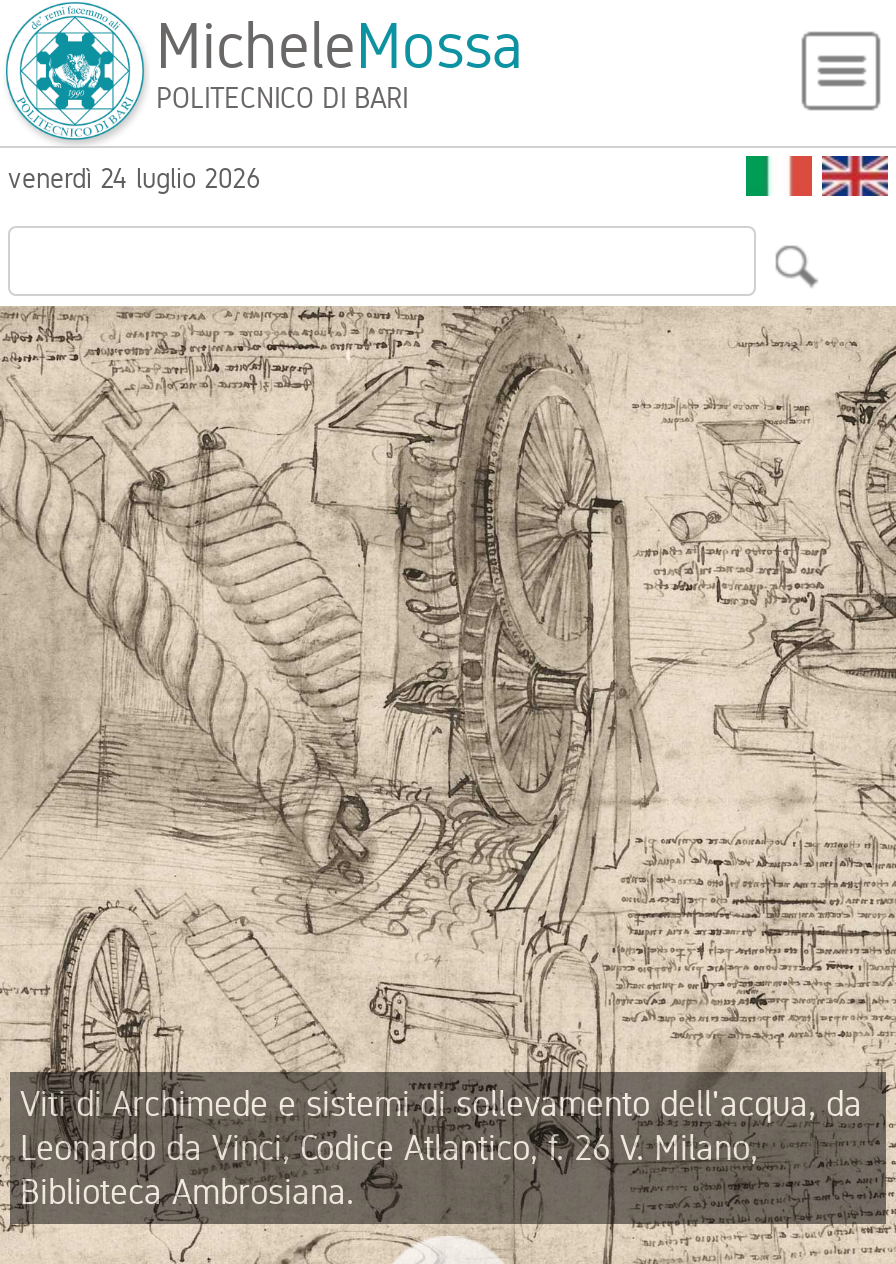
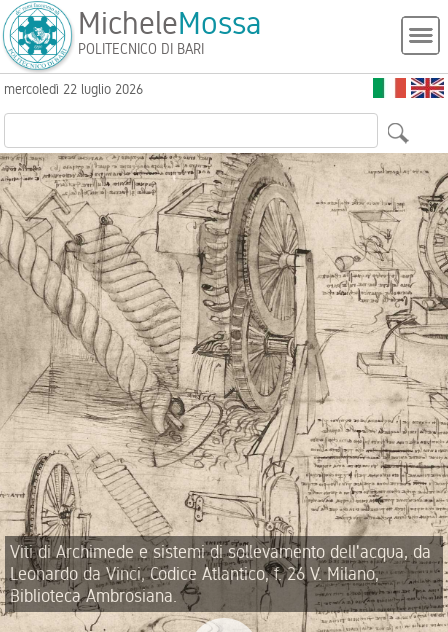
- venerdì 24 luglio 2026
+ mercoledì 22 luglio 2026
